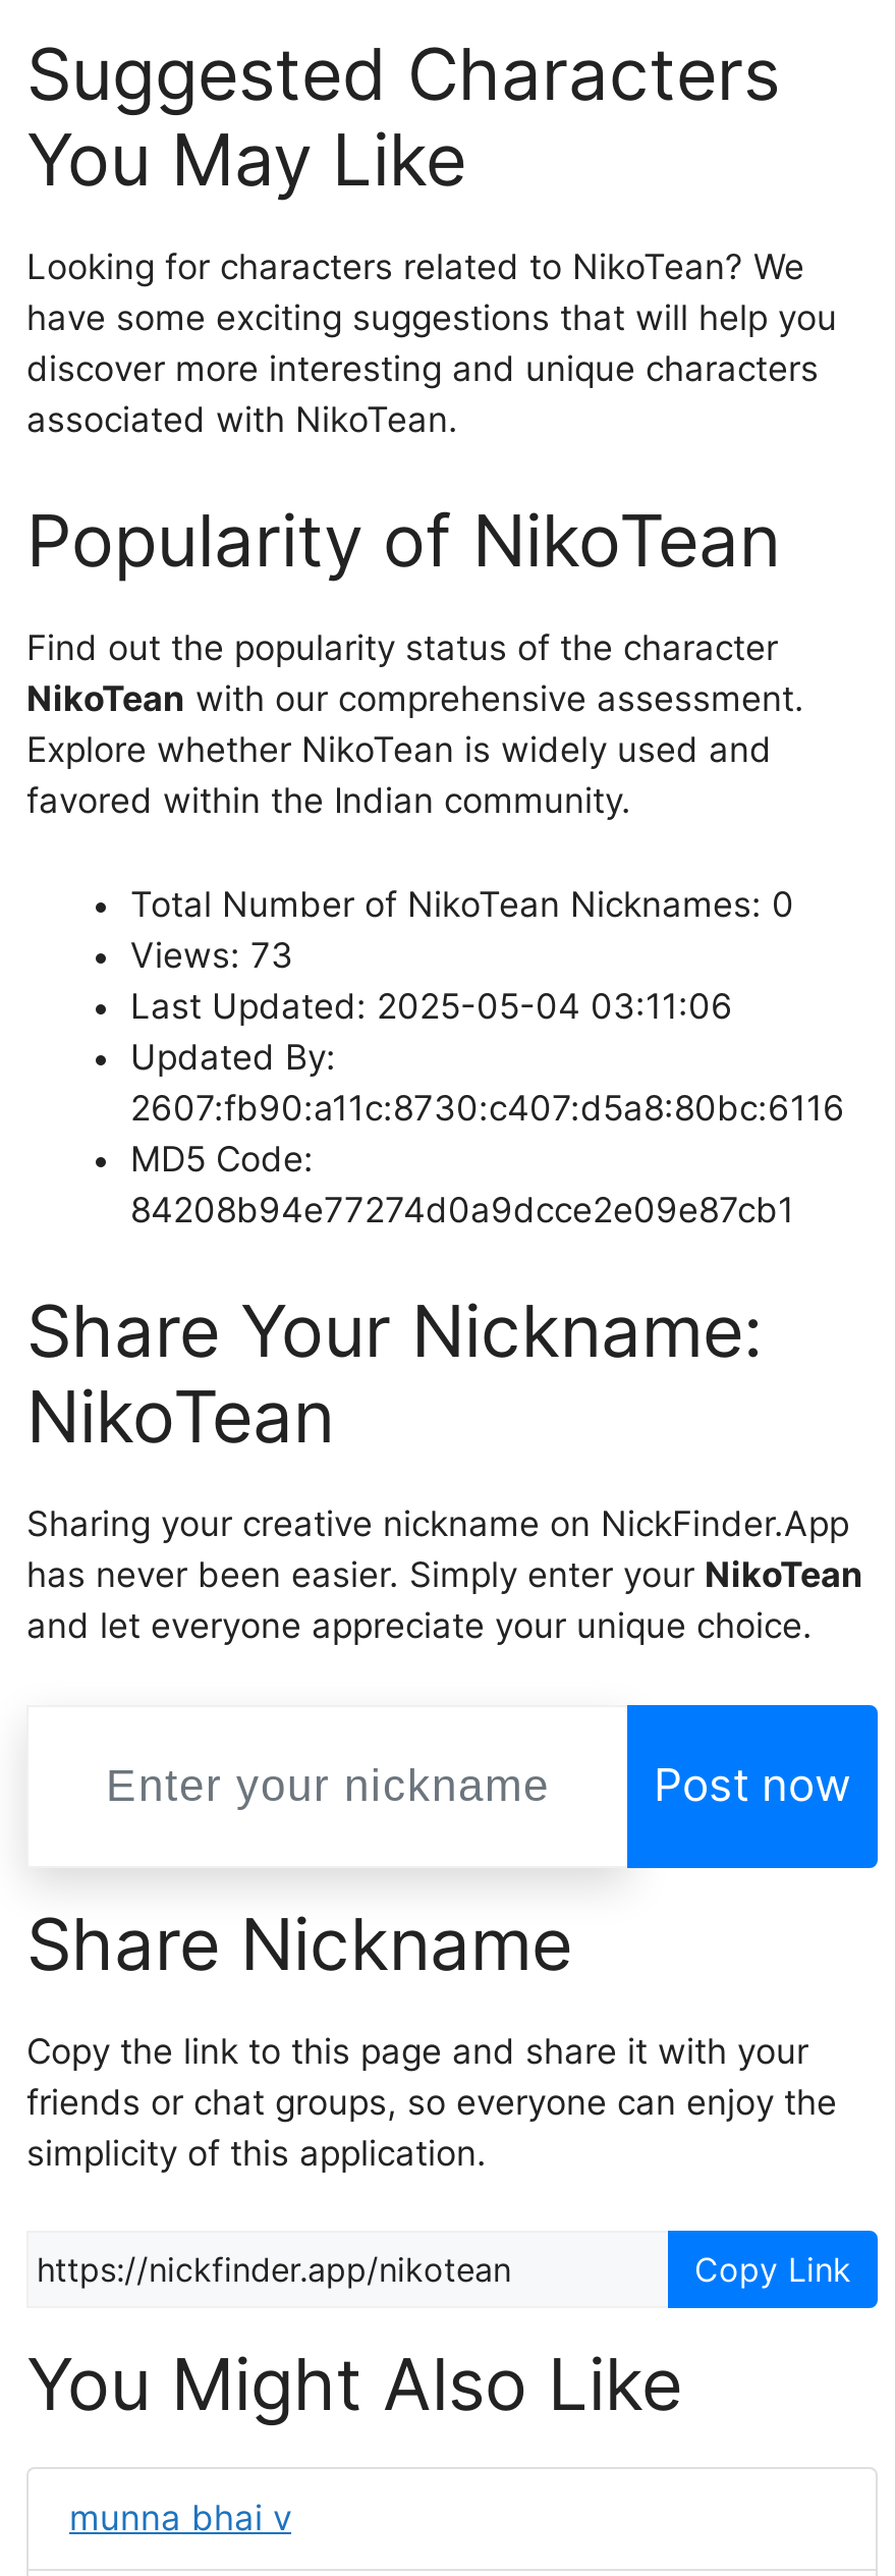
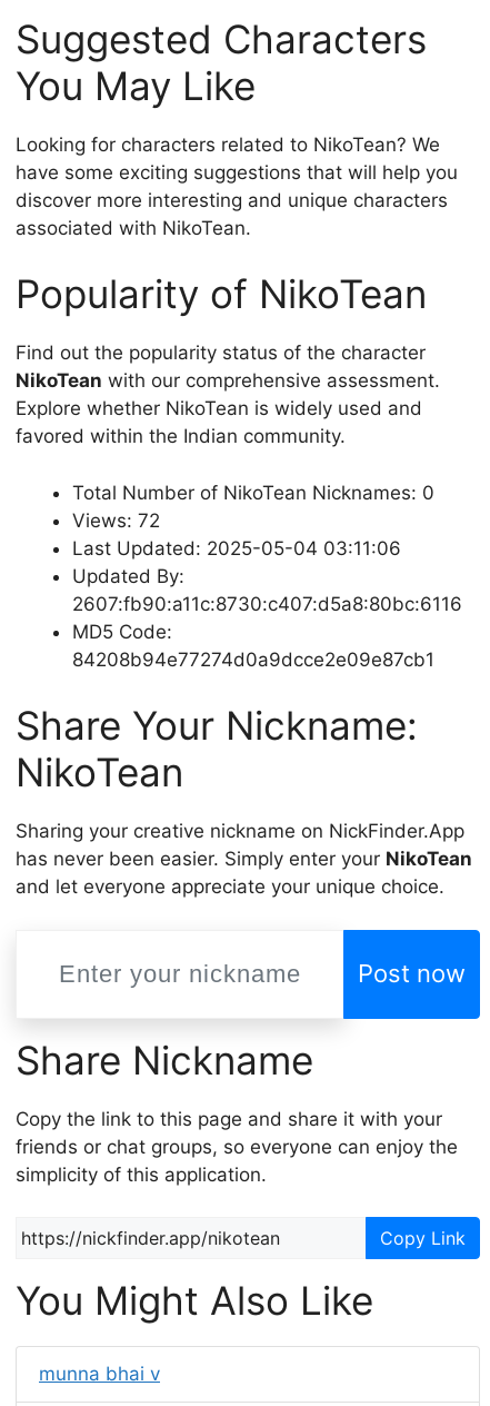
- Views: 73
+ Views: 72
